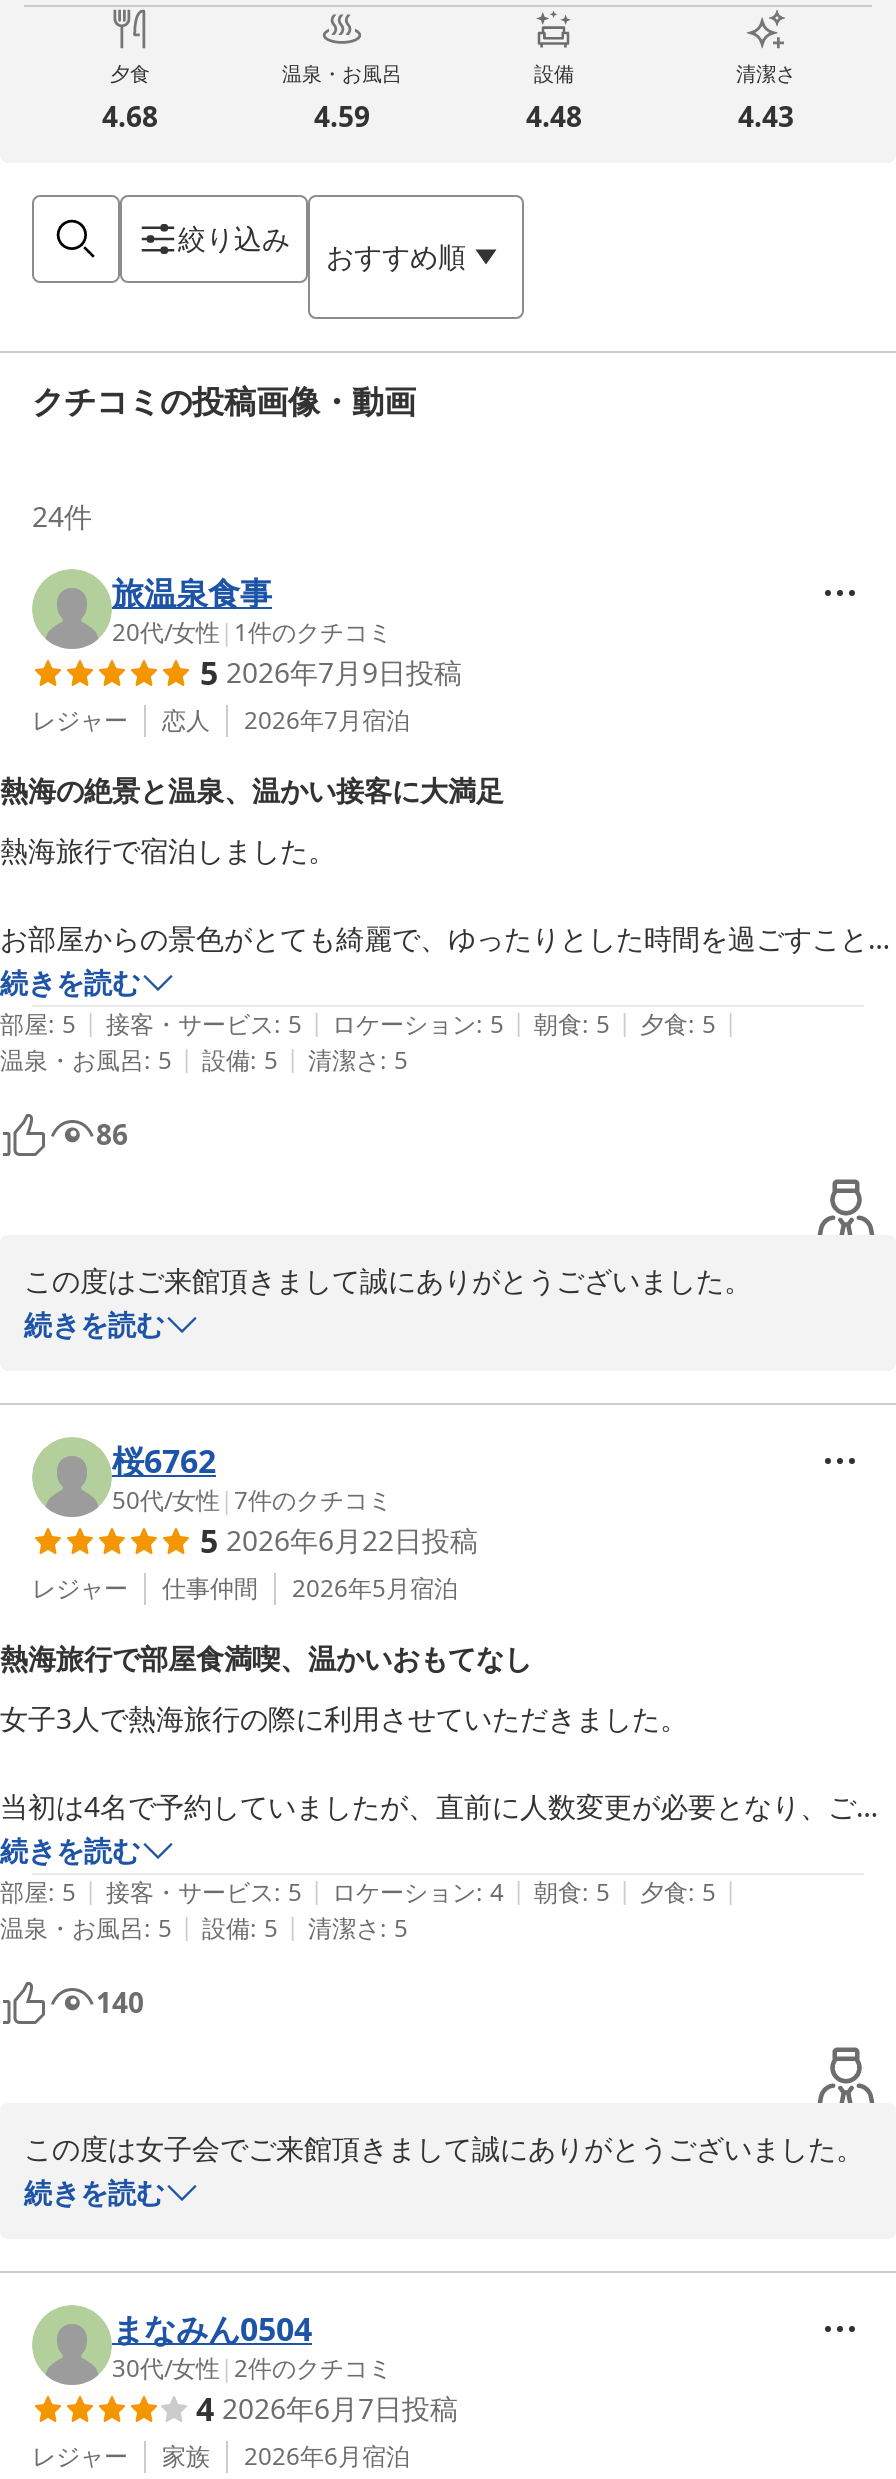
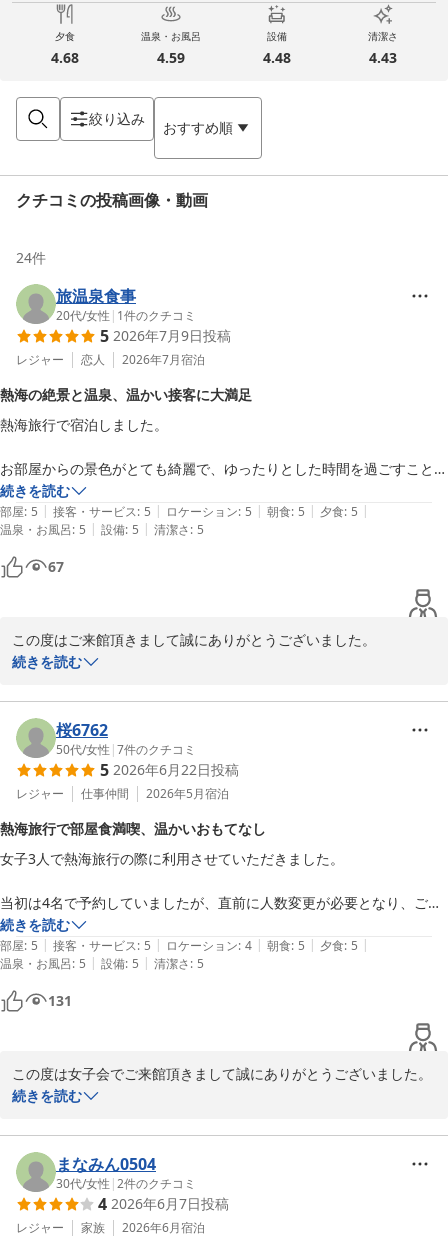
- 86
+ 67

- 140
+ 131
